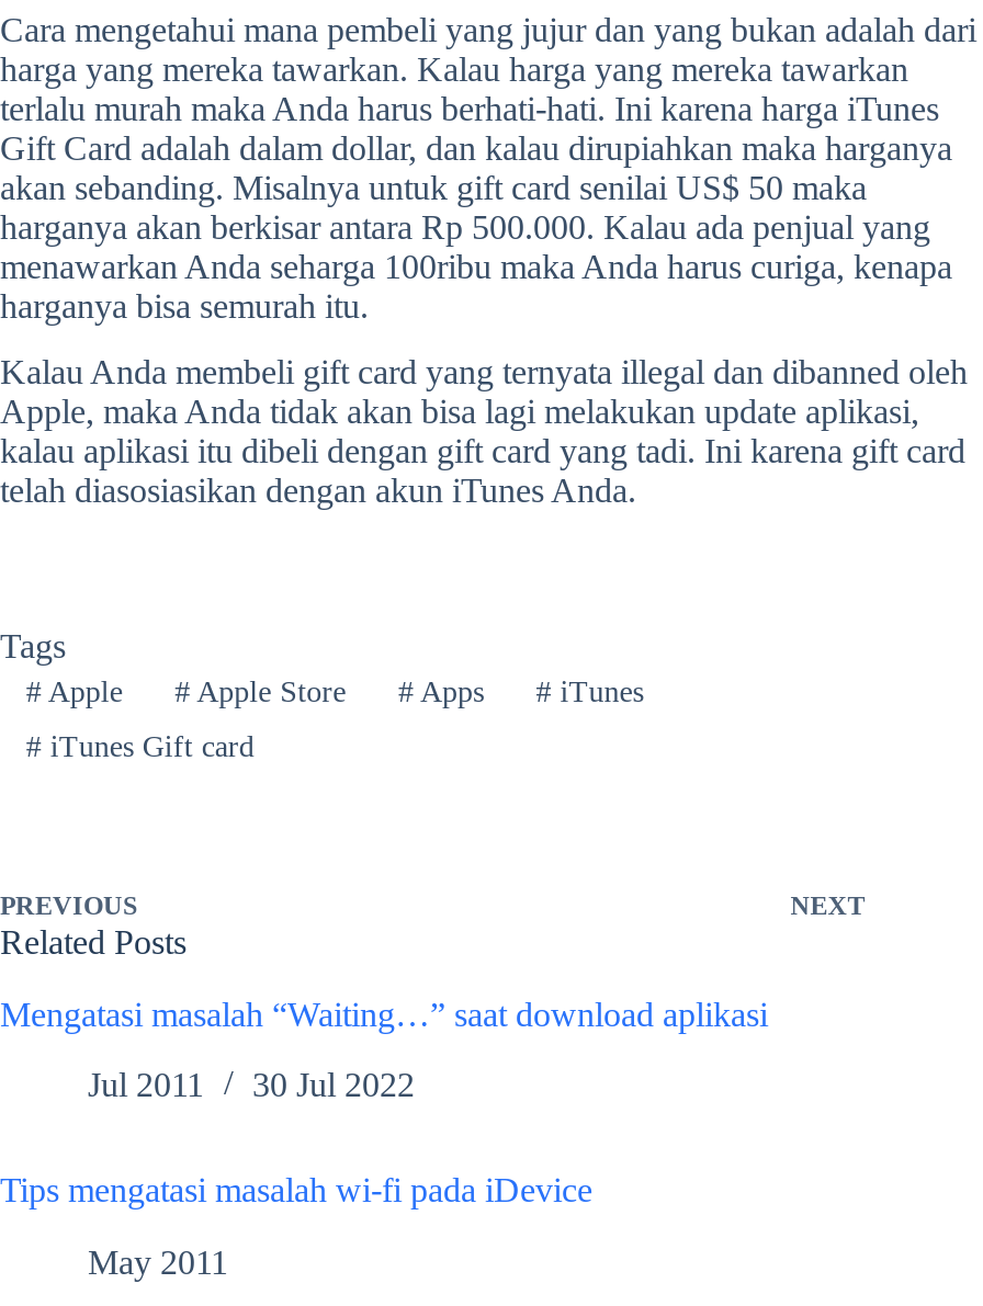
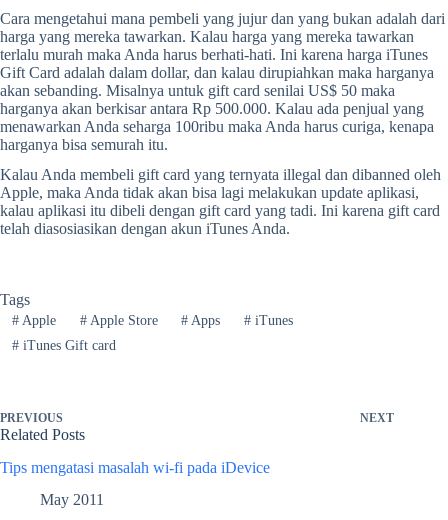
- Mengatasi masalah “Waiting…” saat download aplikasi
- Jul 2011
- 30 Jul 2022
